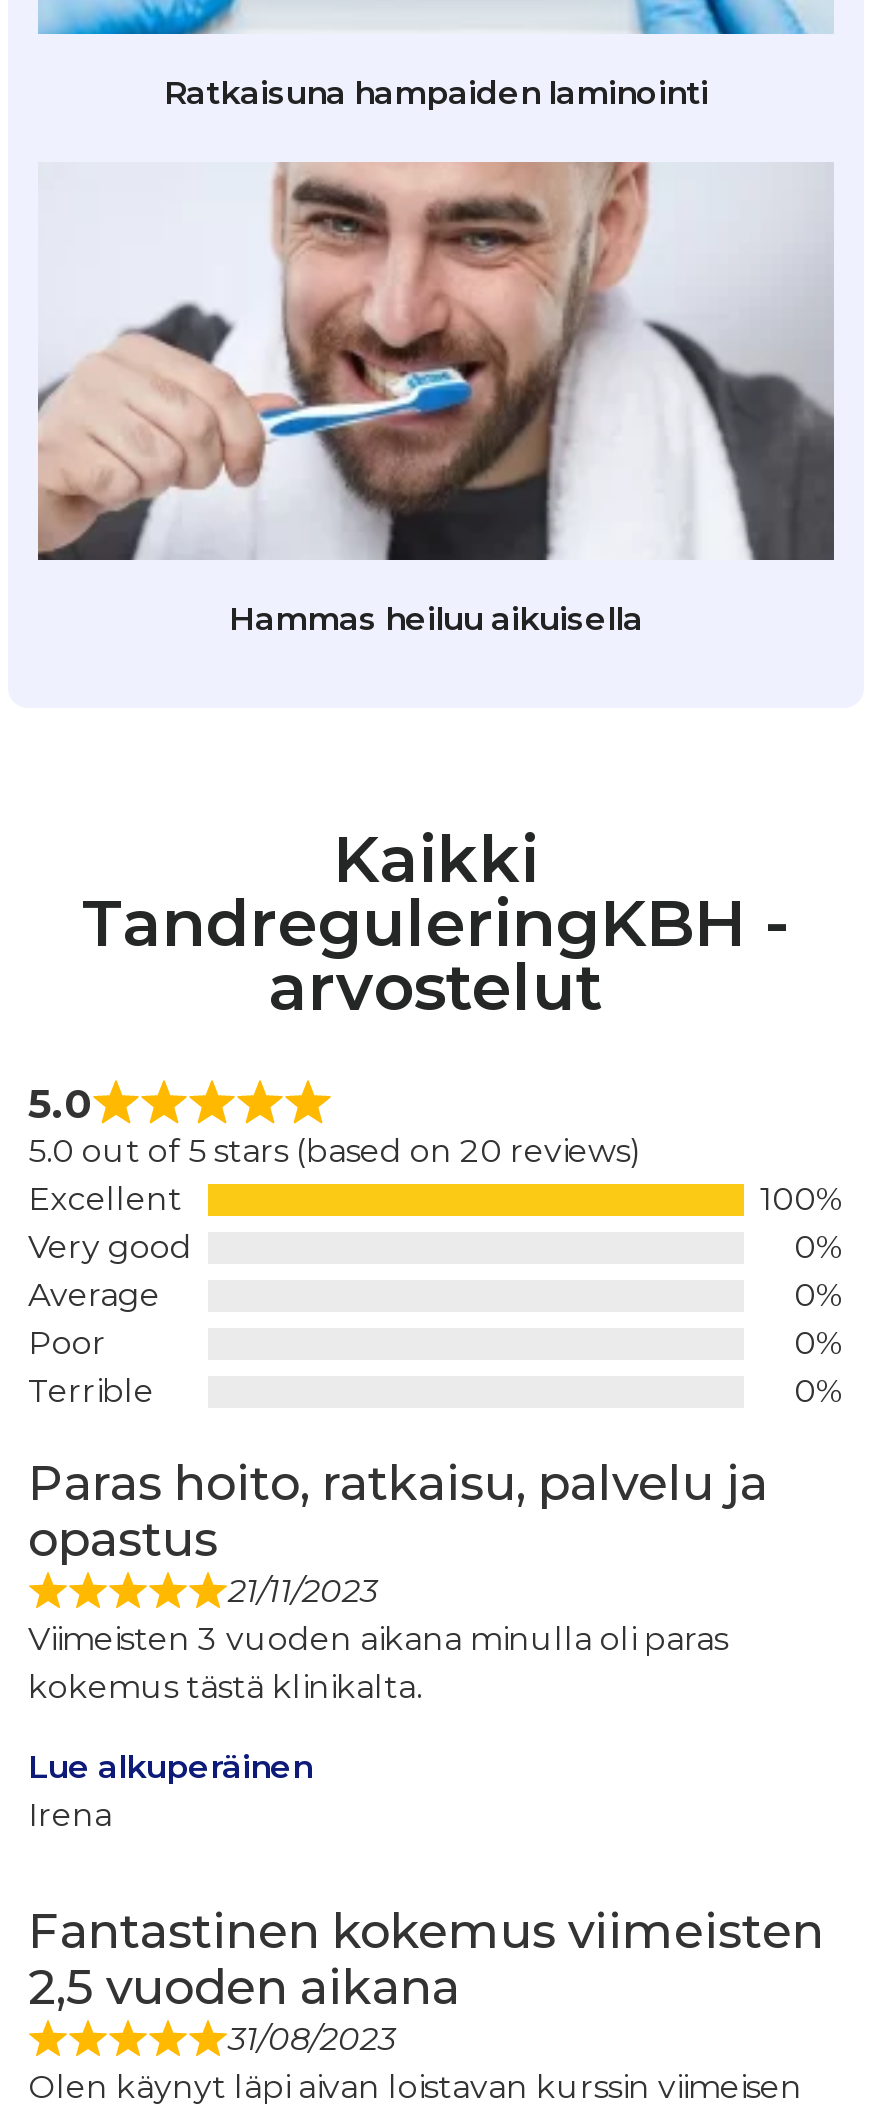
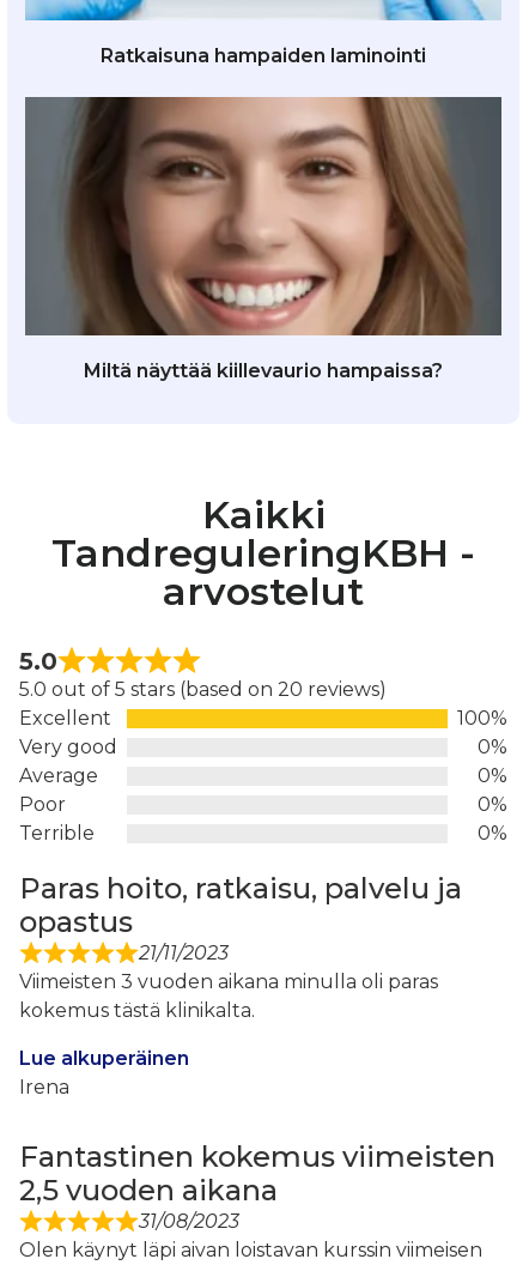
- [image]
- Hammas heiluu aikuisella
+ [image]
+ Miltä näyttää kiillevaurio hampaissa?
